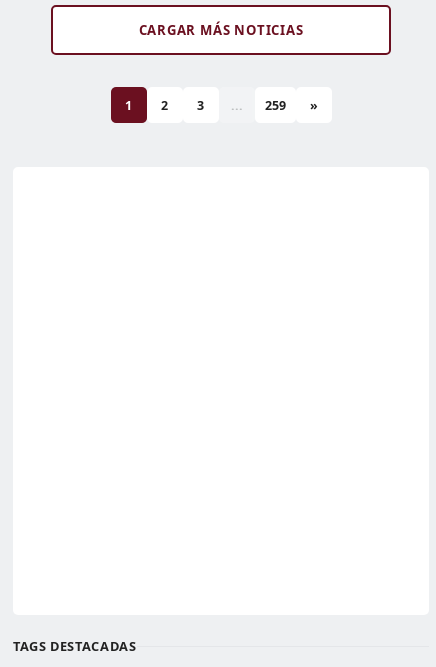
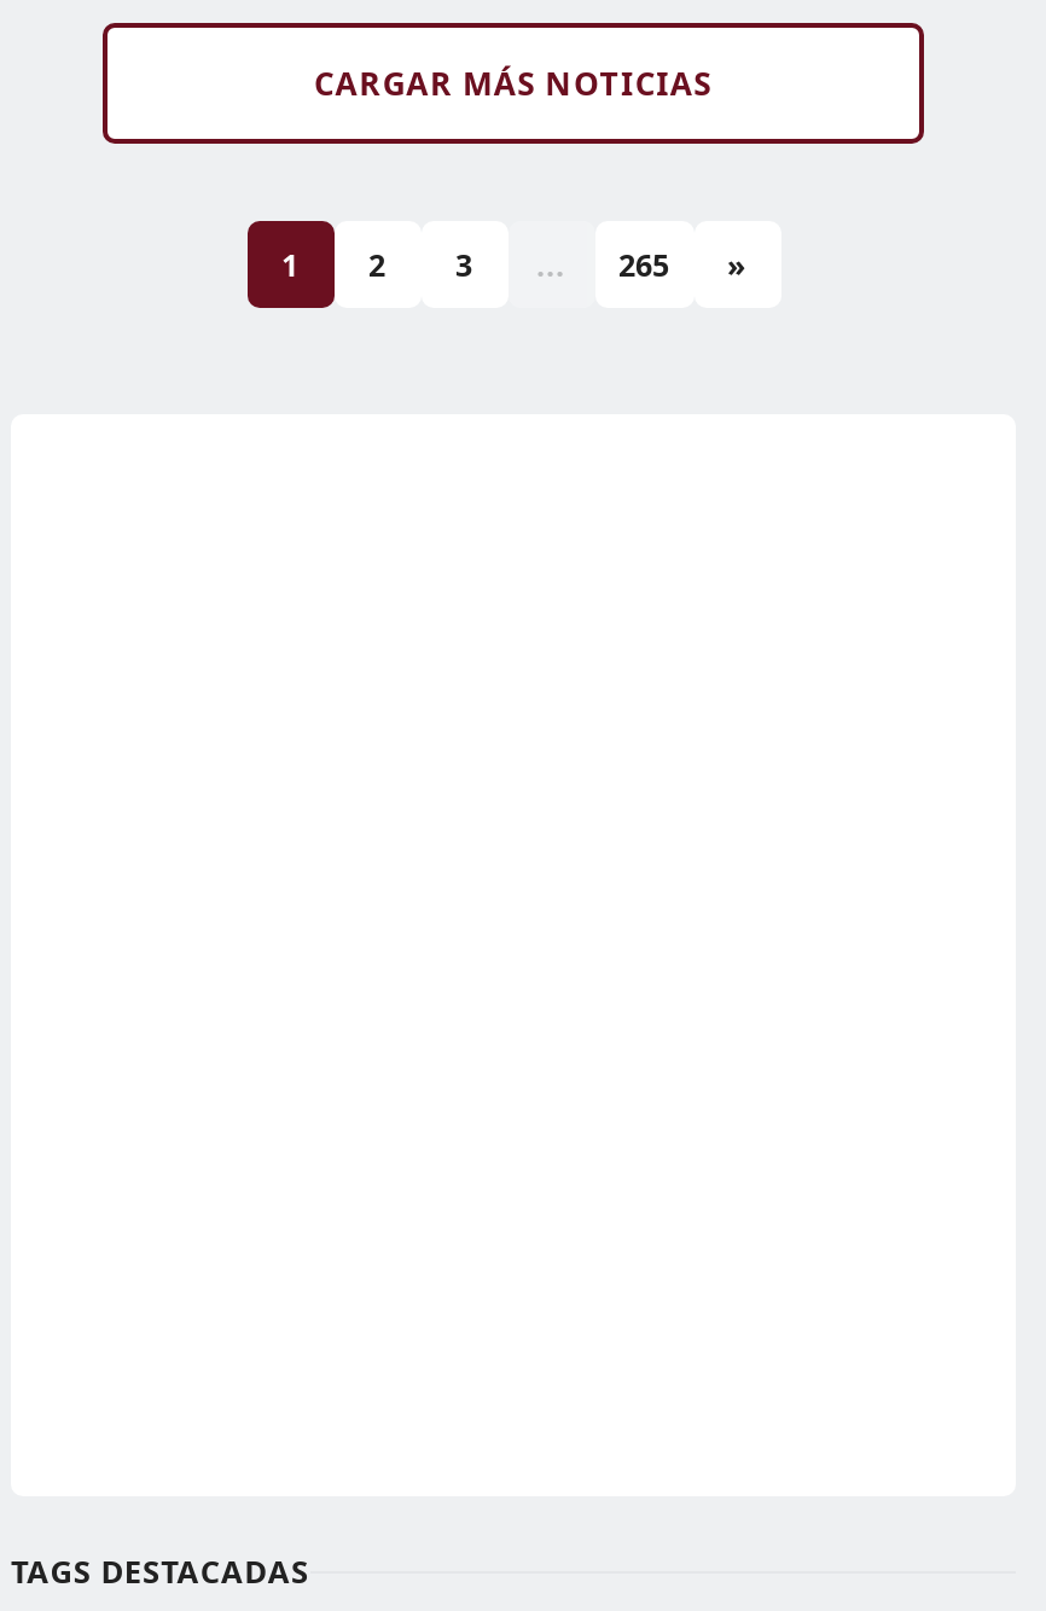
- 259
+ 265
